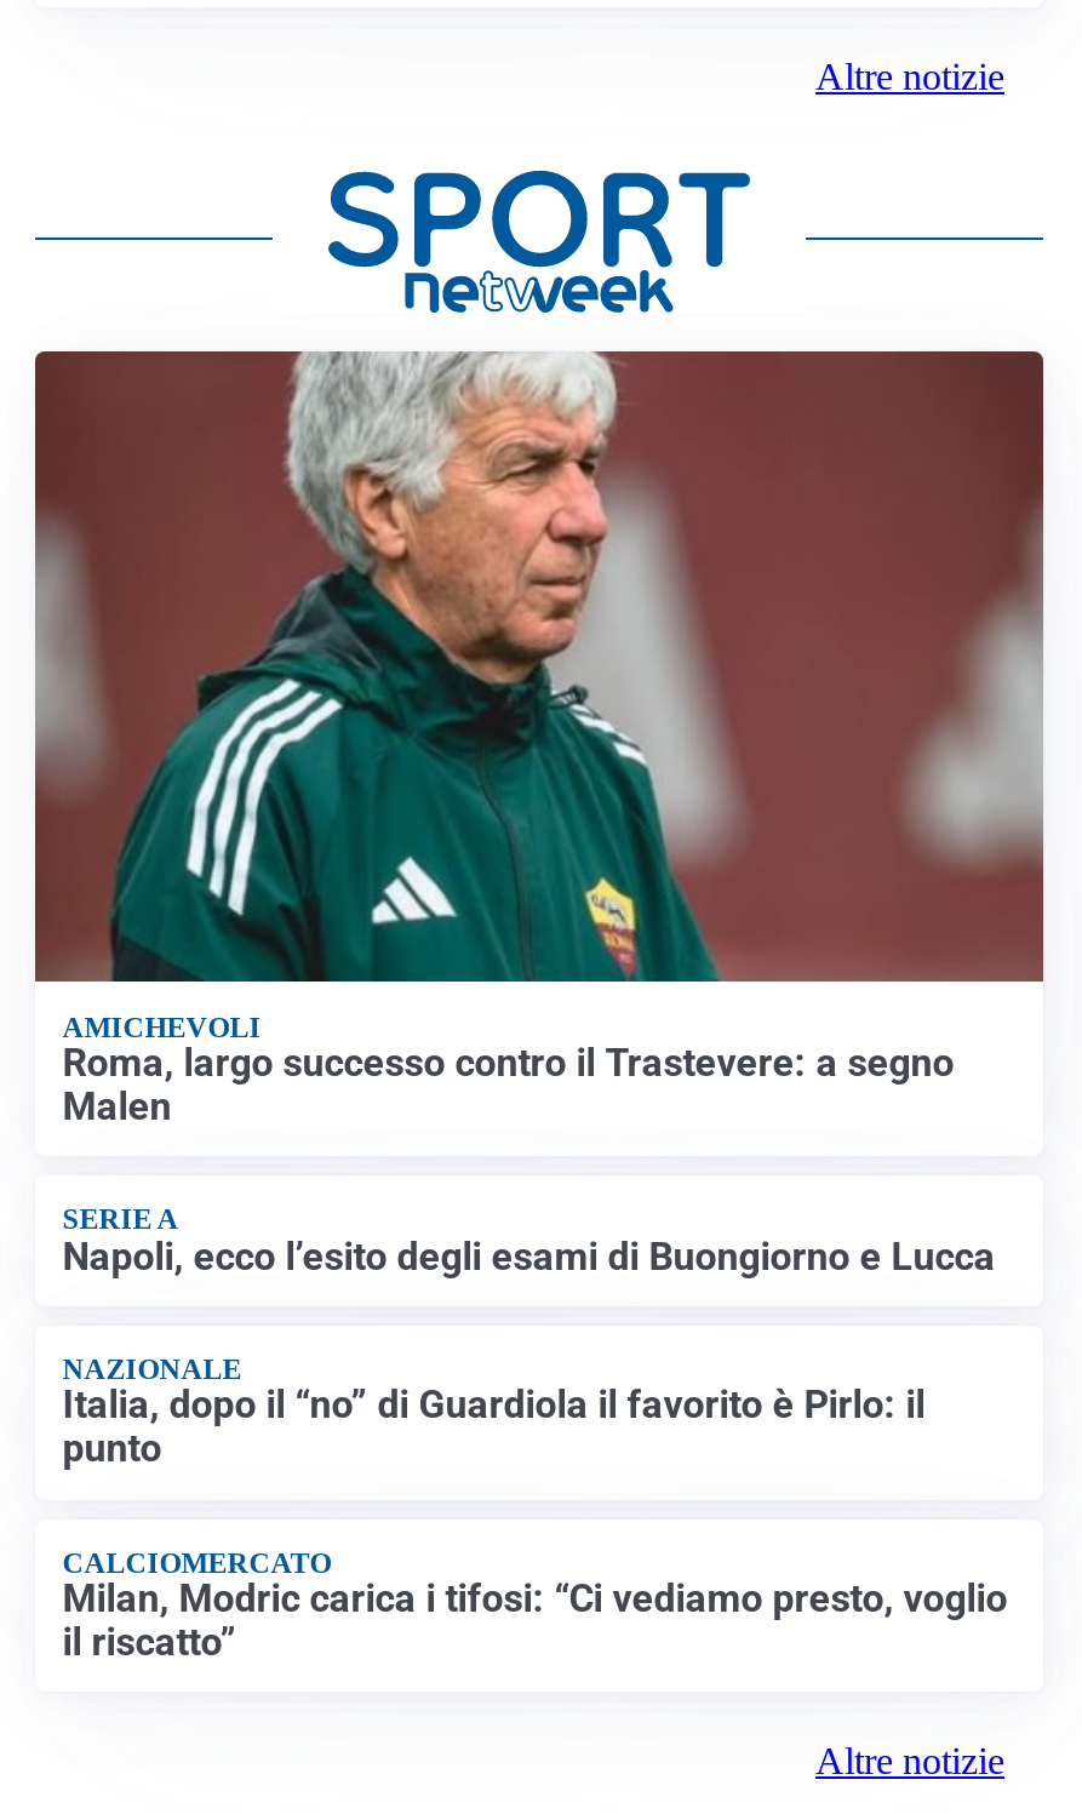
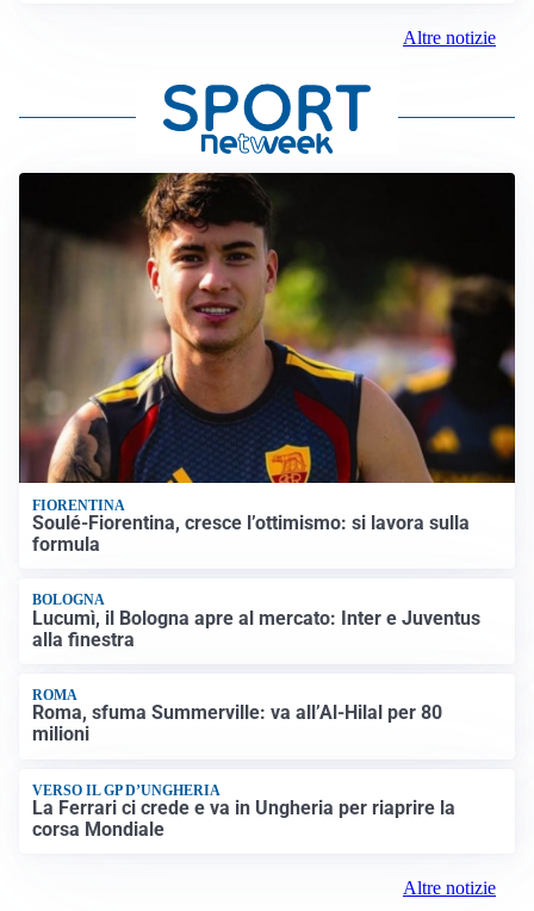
- [image]
- AMICHEVOLI
- Roma, largo successo contro il Trastevere: a segno
- Malen
+ [image]
+ FIORENTINA
+ Soulé-Fiorentina, cresce l’ottimismo: si lavora sulla
+ formula

- SERIE A
- Napoli, ecco l’esito degli esami di Buongiorno e Lucca
+ BOLOGNA
+ Lucumì, il Bologna apre al mercato: Inter e Juventus
+ alla finestra

- NAZIONALE
- Italia, dopo il “no” di Guardiola il favorito è Pirlo: il
- punto
+ ROMA
+ Roma, sfuma Summerville: va all’Al-Hilal per 80
+ milioni

- CALCIOMERCATO
- Milan, Modric carica i tifosi: “Ci vediamo presto, voglio
- il riscatto”
+ VERSO IL GP D’UNGHERIA
+ La Ferrari ci crede e va in Ungheria per riaprire la
+ corsa Mondiale
